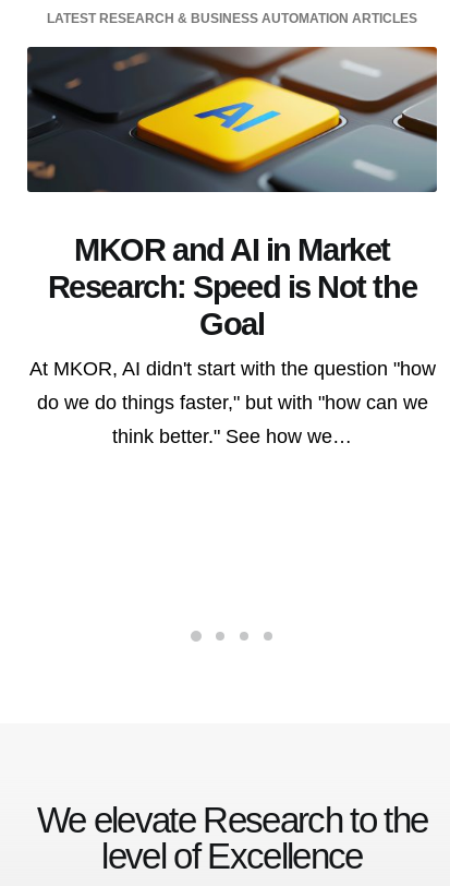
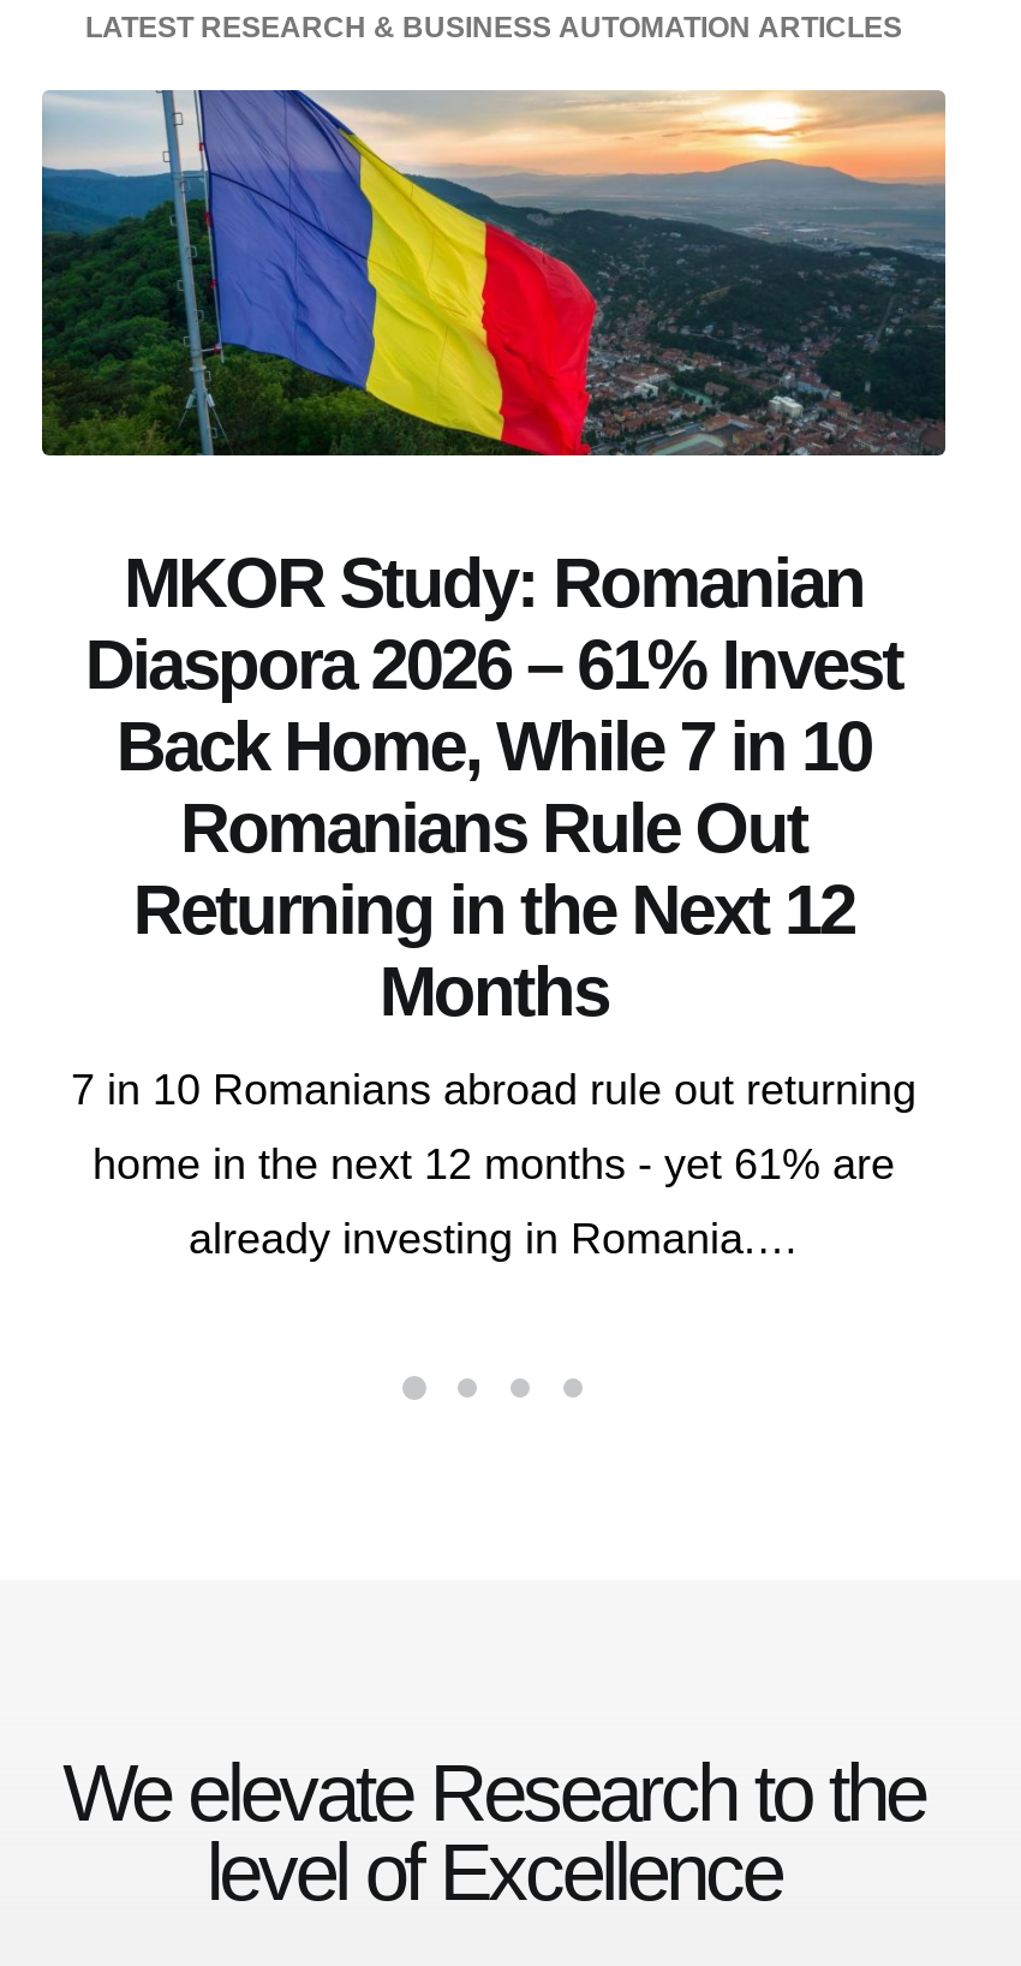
- [image]
- MKOR and AI in Market
- Research: Speed is Not the
- Goal
+ [image]
+ MKOR Study: Romanian
+ Diaspora 2026 – 61% Invest
+ Back Home, While 7 in 10
+ Romanians Rule Out
+ Returning in the Next 12
+ Months

- At MKOR, AI didn't start with the question "how
+ 7 in 10 Romanians abroad rule out returning

- do we do things faster," but with "how can we
+ home in the next 12 months - yet 61% are

- think better." See how we…
+ already investing in Romania.…
